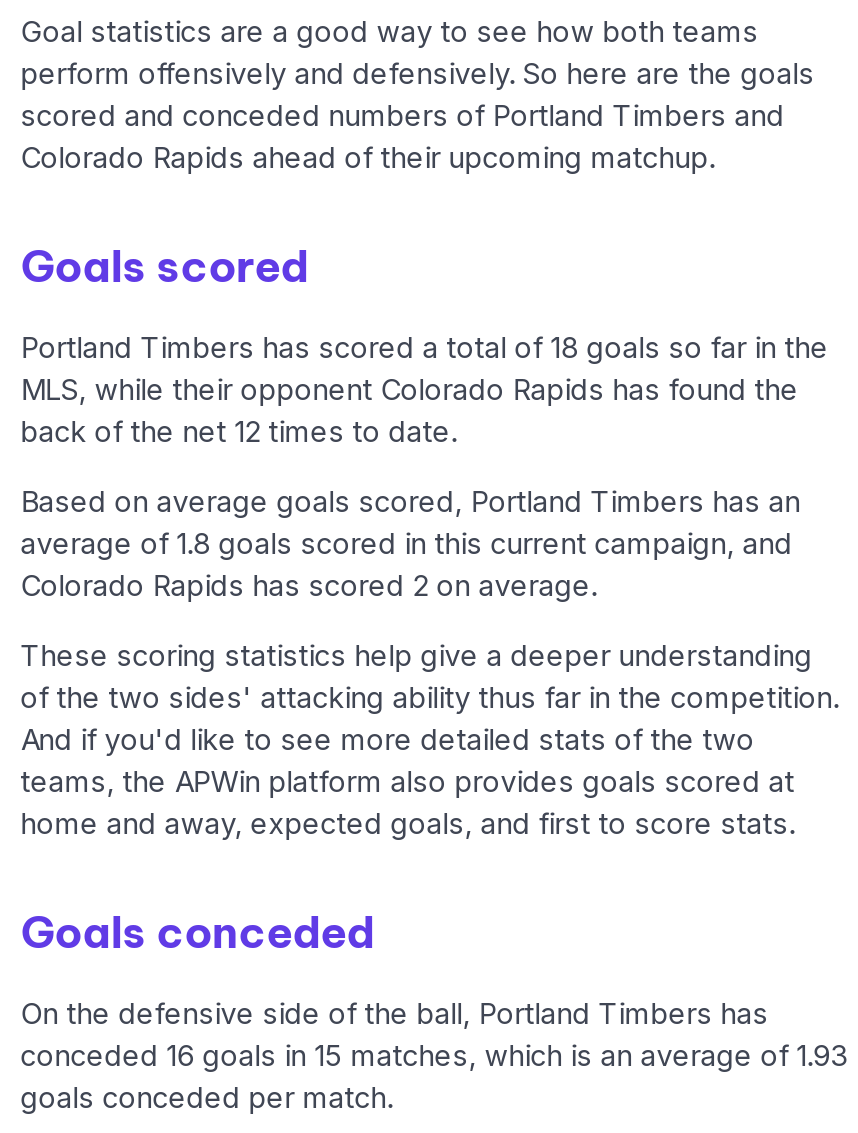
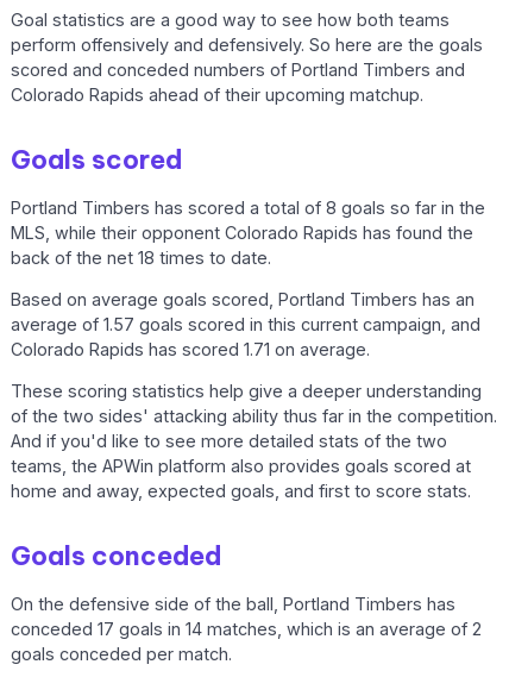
- Portland Timbers has scored a total of 18 goals so far in the
+ Portland Timbers has scored a total of 8 goals so far in the

- back of the net 12 times to date.
+ back of the net 18 times to date.

- average of 1.8 goals scored in this current campaign, and
+ average of 1.57 goals scored in this current campaign, and

- Colorado Rapids has scored 2 on average.
+ Colorado Rapids has scored 1.71 on average.

- conceded 16 goals in 15 matches, which is an average of 1.93
+ conceded 17 goals in 14 matches, which is an average of 2
